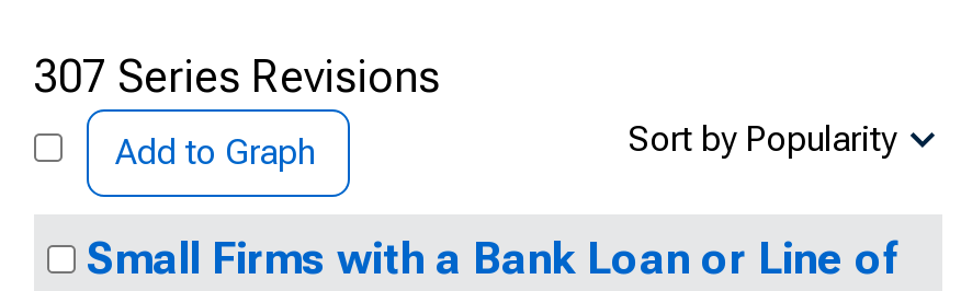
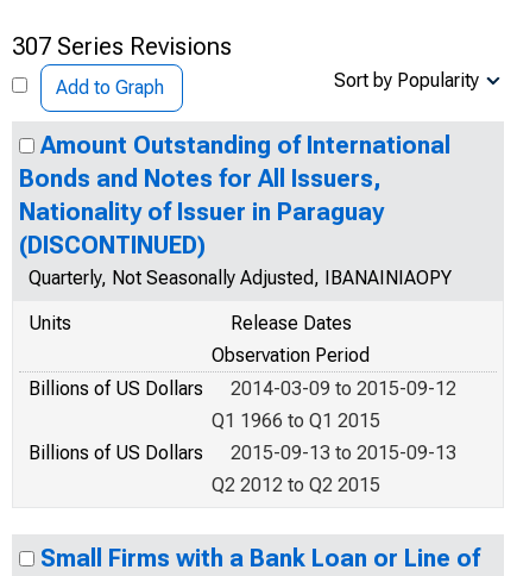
+ Amount Outstanding of International
+ Bonds and Notes for All Issuers,
+ Nationality of Issuer in Paraguay
+ (DISCONTINUED)
+ Quarterly, Not Seasonally Adjusted, IBANAINIAOPY
+ Units
+ Release Dates
+ Observation Period
+ Billions of US Dollars
+ 2014-03-09 to 2015-09-12
+ Q1 1966 to Q1 2015
+ Billions of US Dollars
+ 2015-09-13 to 2015-09-13
+ Q2 2012 to Q2 2015
